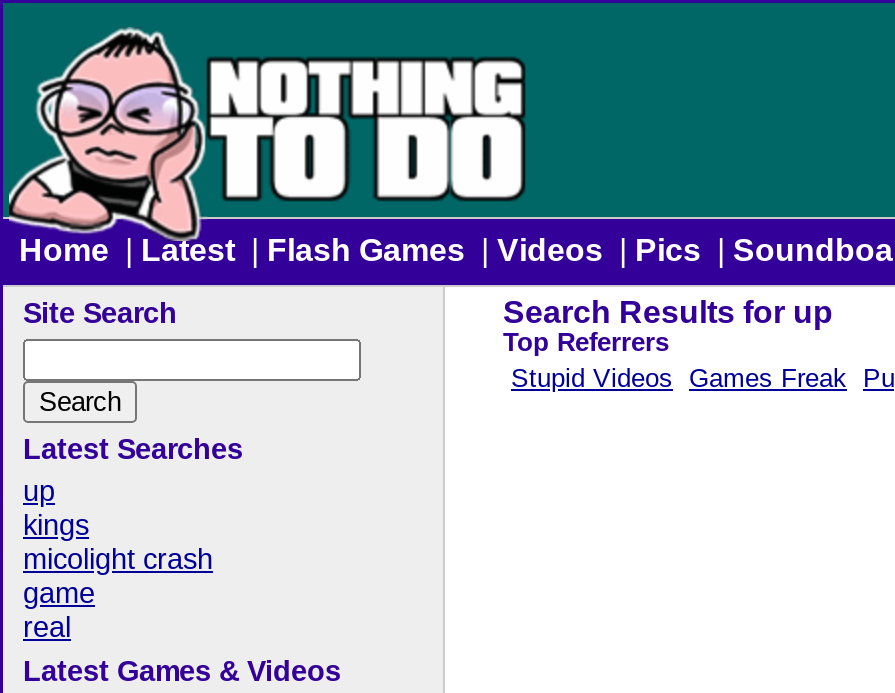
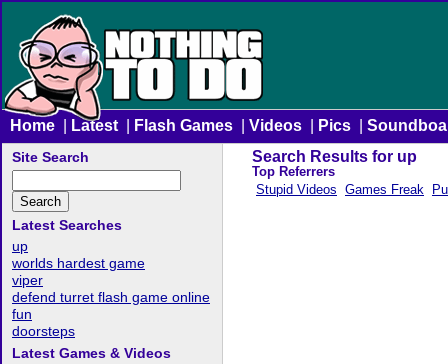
- kings
- micolight crash
- game
- real
+ worlds hardest game
+ viper
+ defend turret flash game online
+ fun
+ doorsteps
